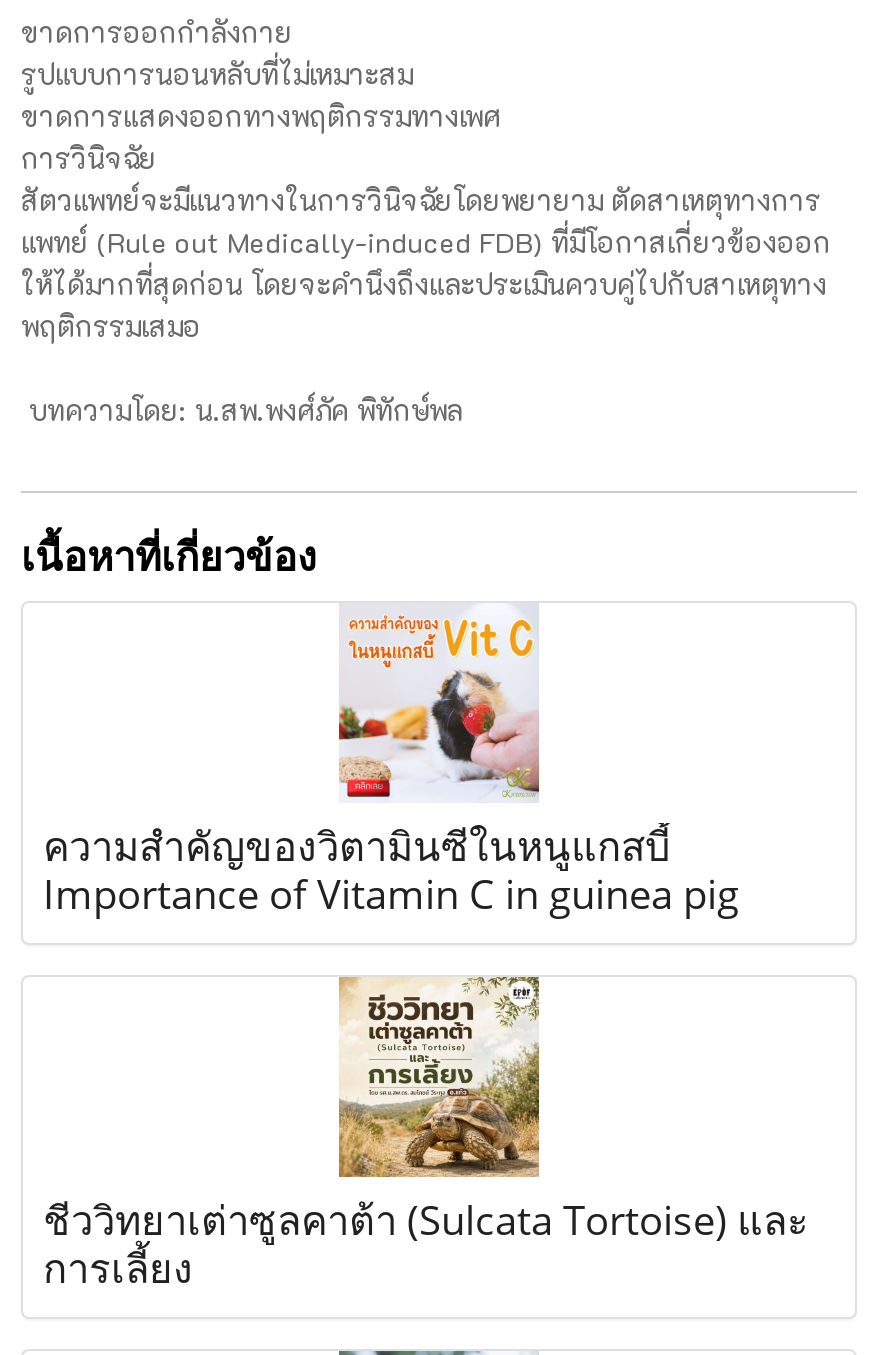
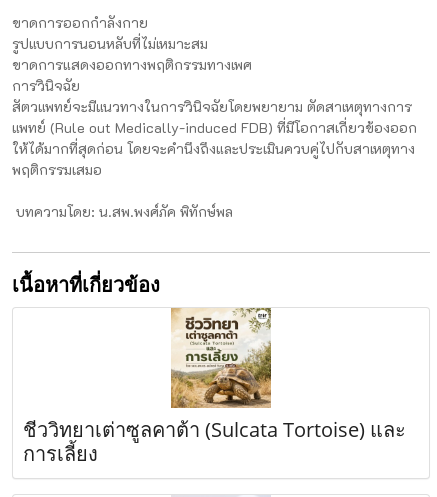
- [image]
- ความสำคัญของวิตามินซีในหนูแกสบี้
- Importance of Vitamin C in guinea pig
